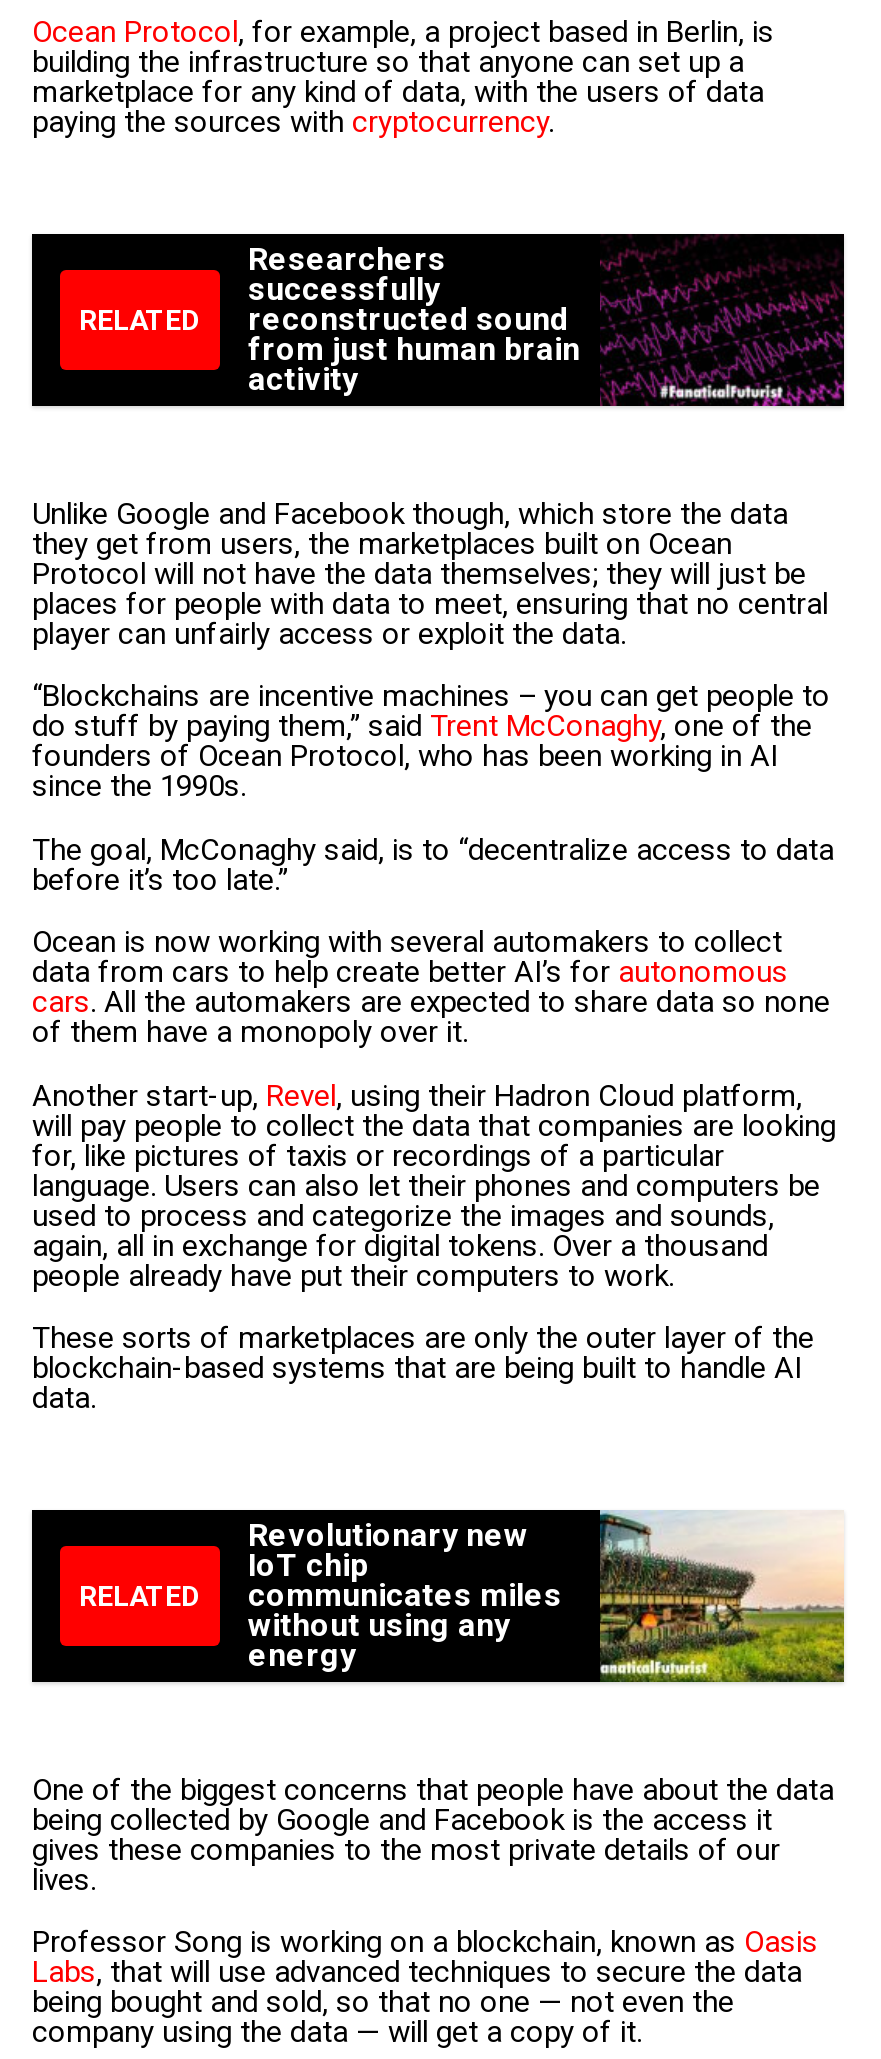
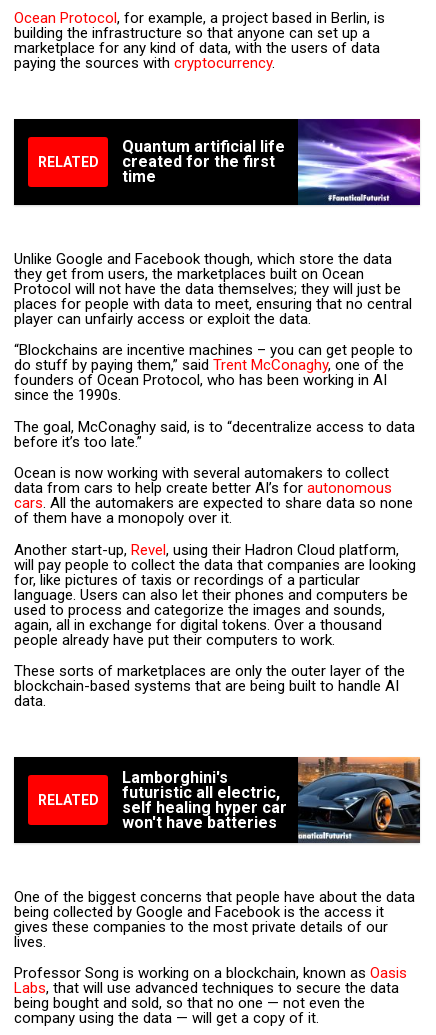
- [image]
- Researchers
- successfully
- reconstructed sound
- from just human brain
- activity
+ [image]
+ Quantum artificial life
+ created for the first
+ time

- [image]
- Revolutionary new
- IoT chip
- communicates miles
- without using any
- energy
+ [image]
+ Lamborghini's
+ futuristic all electric,
+ self healing hyper car
+ won't have batteries
